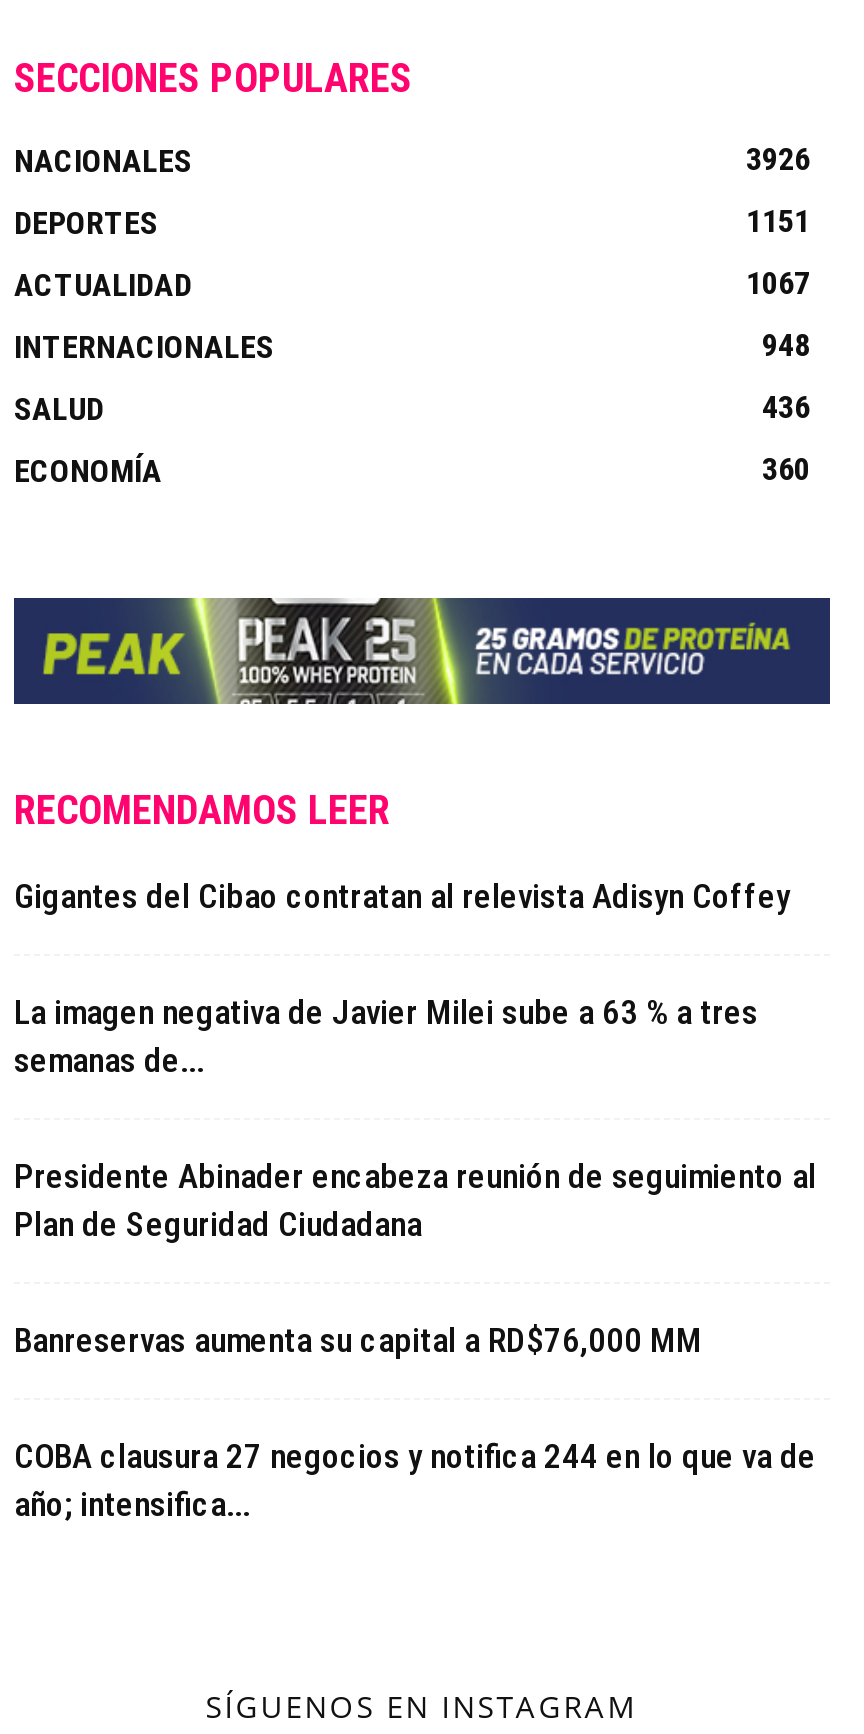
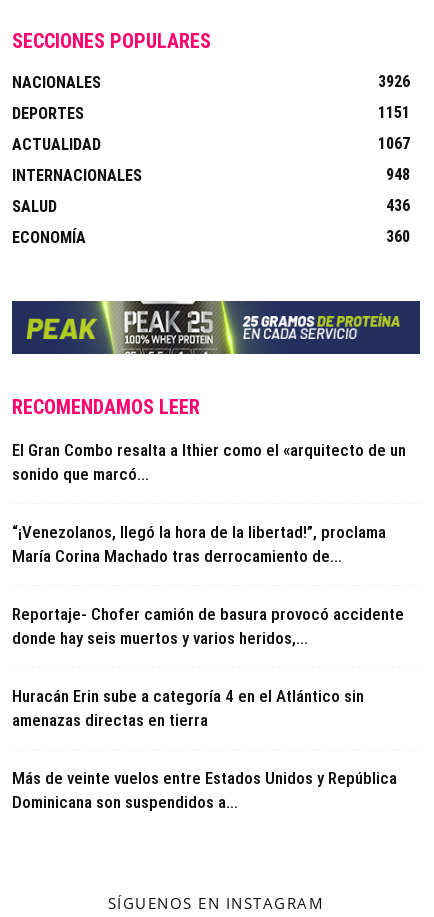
- Gigantes del Cibao contratan al relevista Adisyn Coffey
+ El Gran Combo resalta a Ithier como el «arquitecto de un
+ sonido que marcó...

- La imagen negativa de Javier Milei sube a 63 % a tres
- semanas de...
+ “¡Venezolanos, llegó la hora de la libertad!”, proclama
+ María Corina Machado tras derrocamiento de...

- Presidente Abinader encabeza reunión de seguimiento al
- Plan de Seguridad Ciudadana
+ Reportaje- Chofer camión de basura provocó accidente
+ donde hay seis muertos y varios heridos,...

- Banreservas aumenta su capital a RD$76,000 MM
+ Huracán Erin sube a categoría 4 en el Atlántico sin
+ amenazas directas en tierra

- COBA clausura 27 negocios y notifica 244 en lo que va de
- año; intensifica...
+ Más de veinte vuelos entre Estados Unidos y República
+ Dominicana son suspendidos a...
